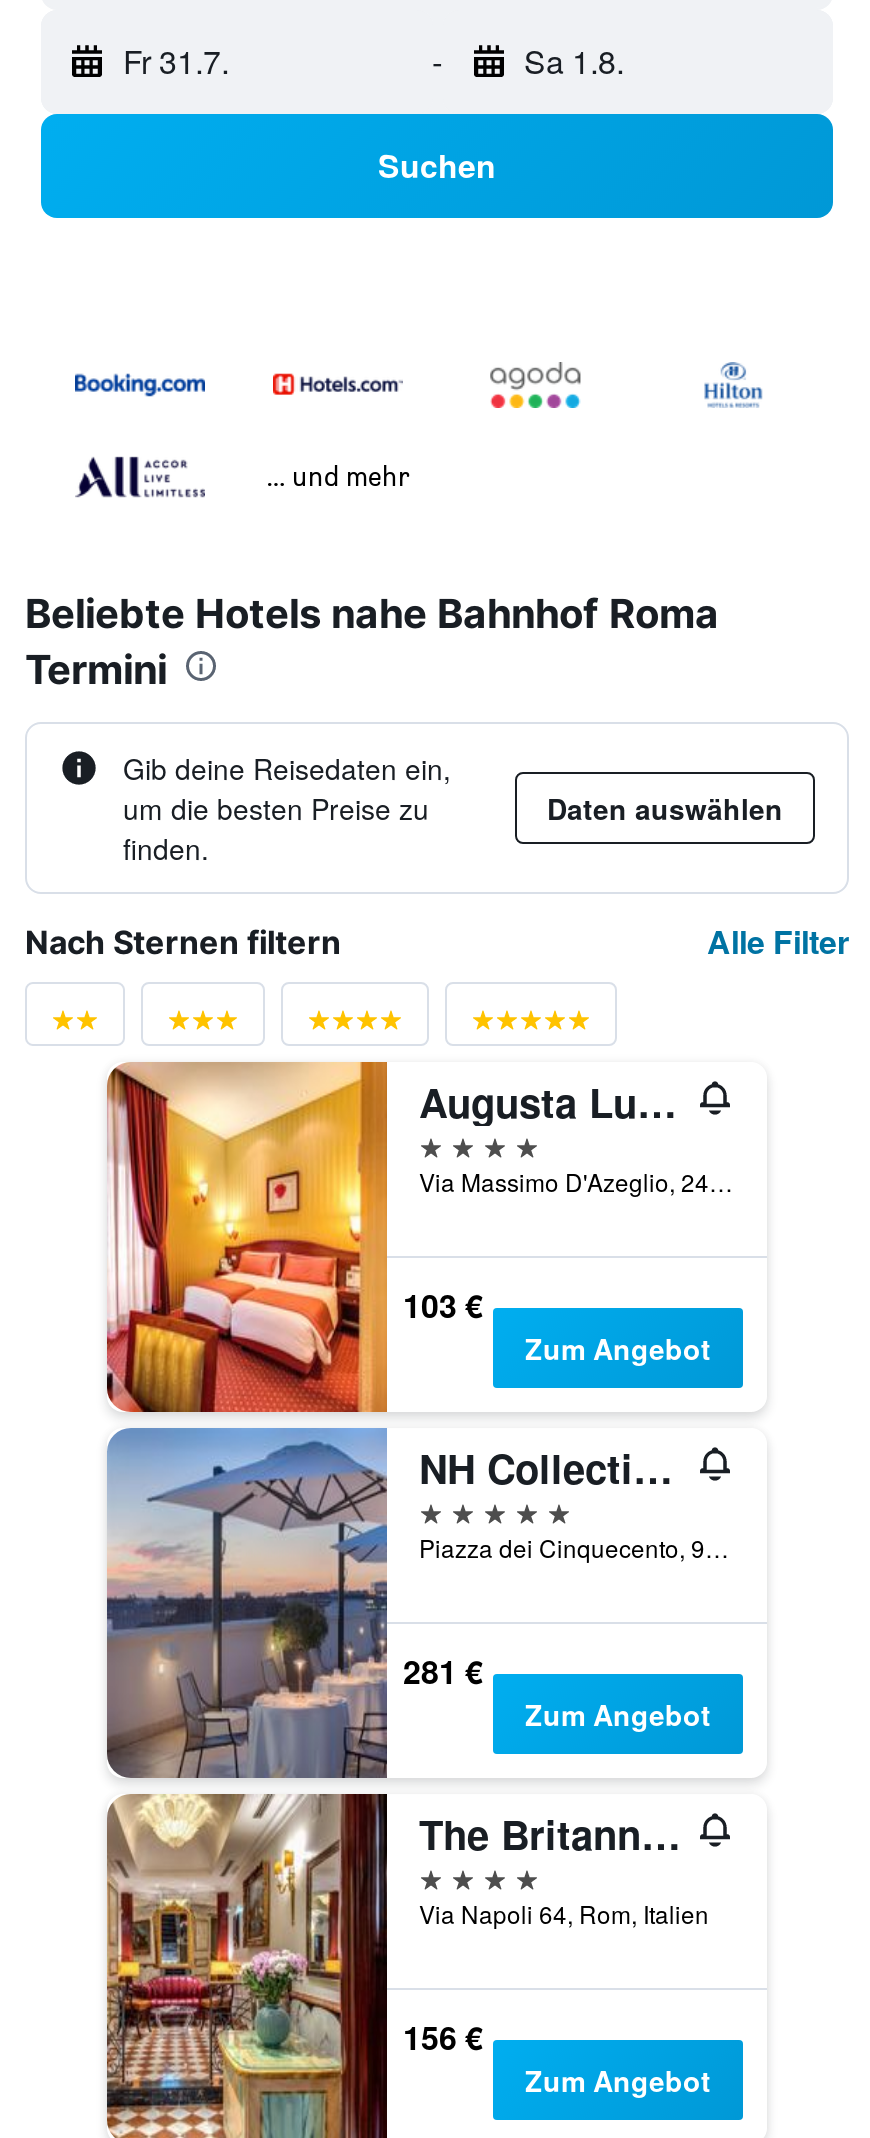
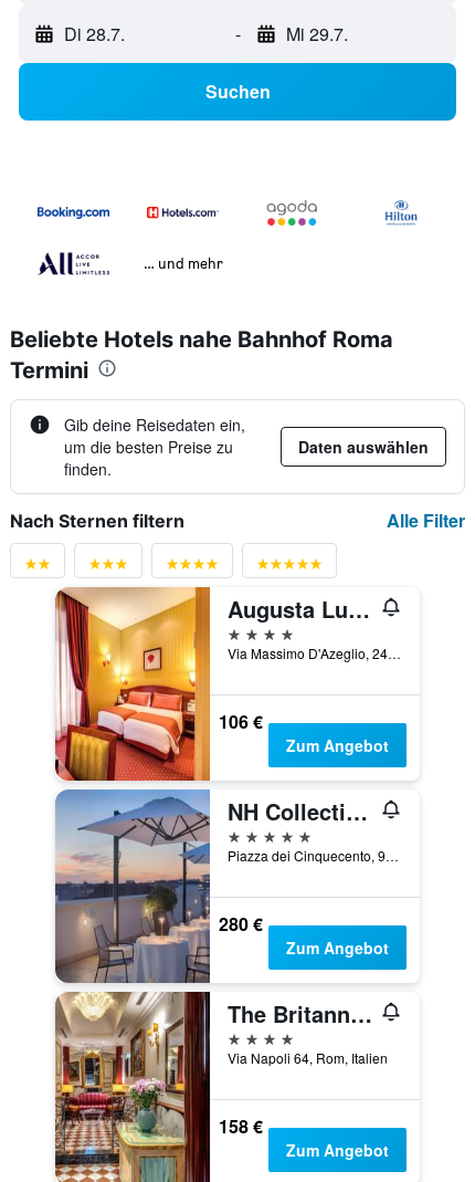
- Fr 31.7.
+ Di 28.7.

- Sa 1.8.
+ Mi 29.7.

- 103 €
+ 106 €

- 281 €
+ 280 €

- 156 €
+ 158 €
